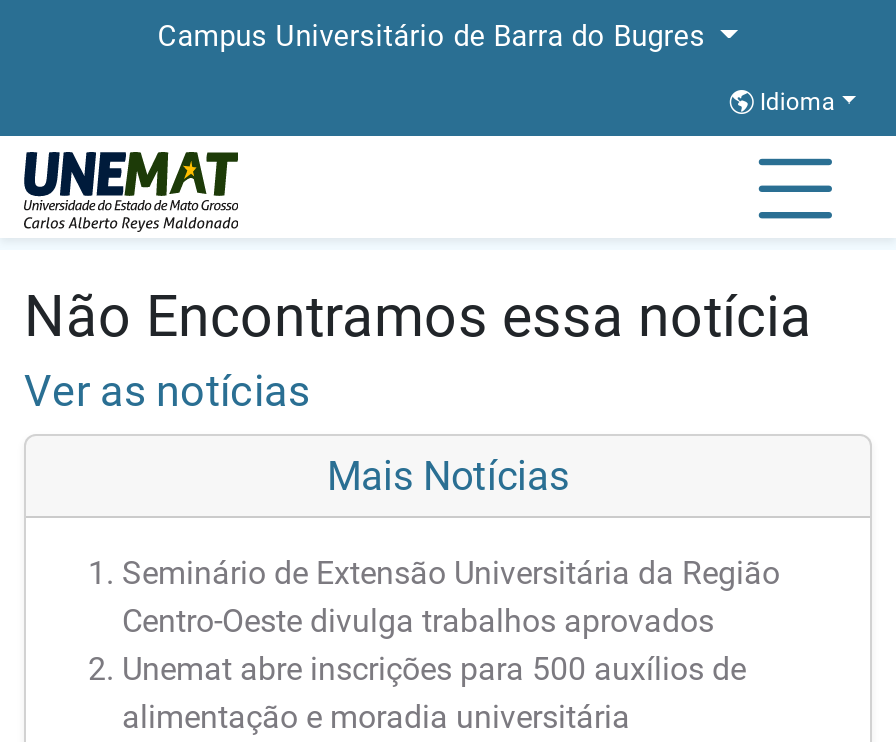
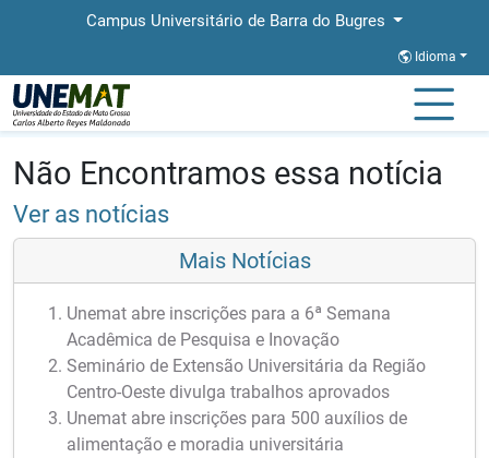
+ Unemat abre inscrições para a 6ª Semana
+ Acadêmica de Pesquisa e Inovação
